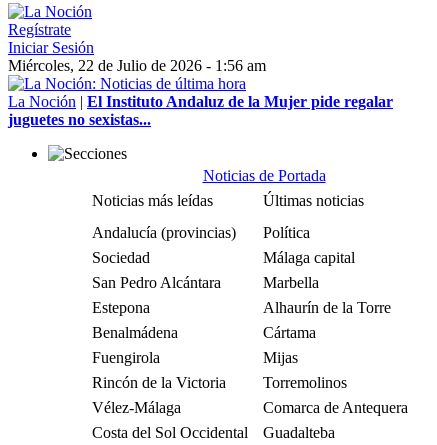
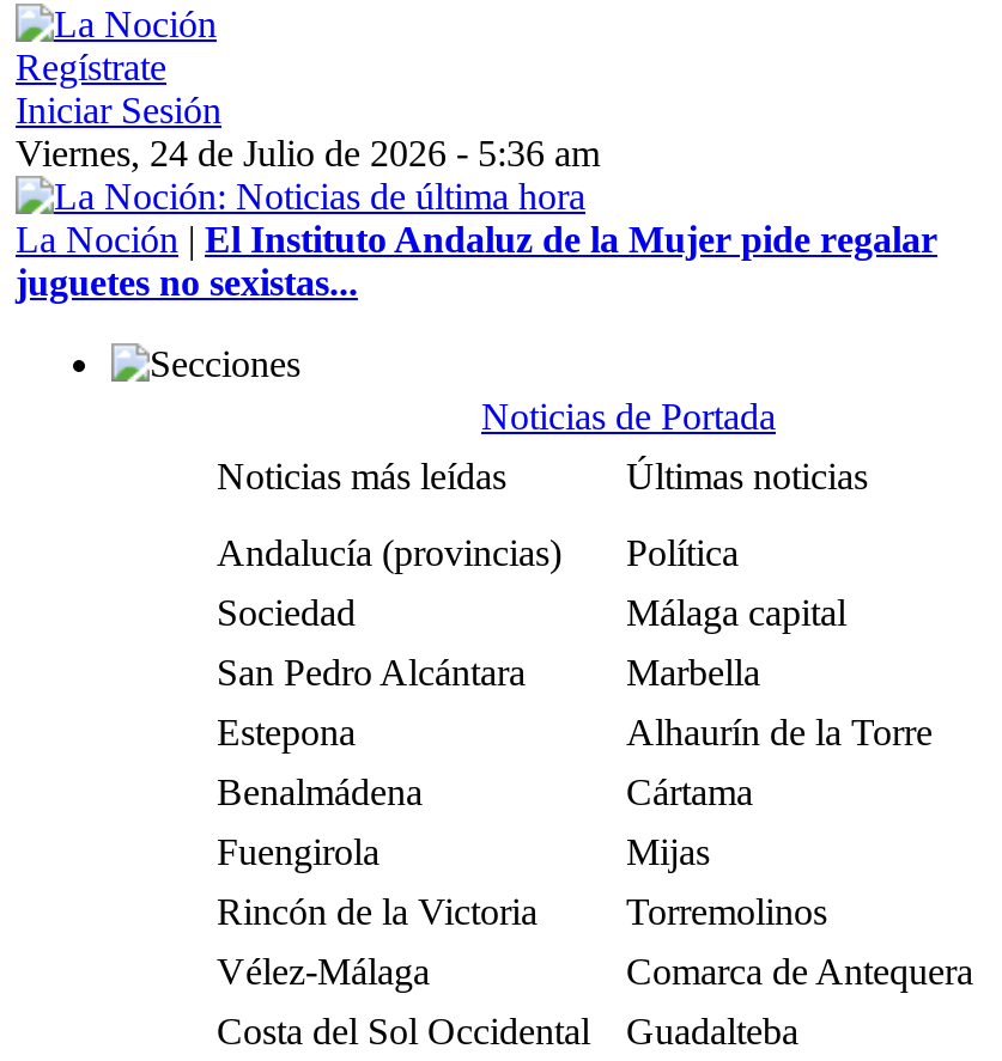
- Miércoles, 22 de Julio de 2026 - 1:56 am
+ Viernes, 24 de Julio de 2026 - 5:36 am
